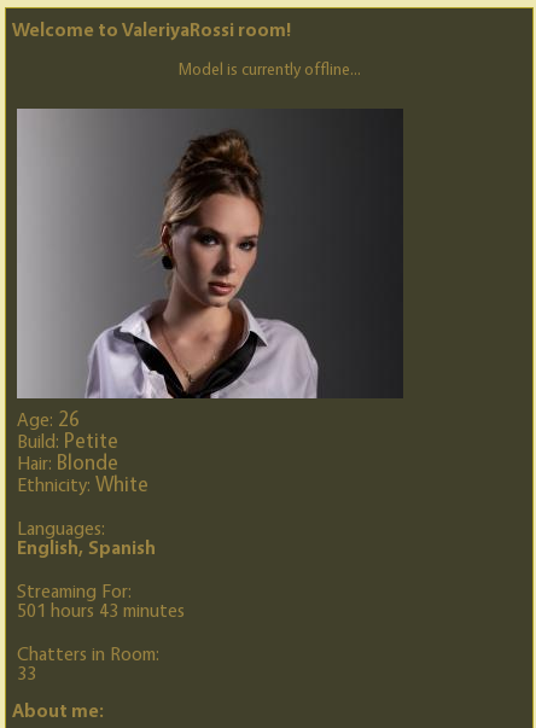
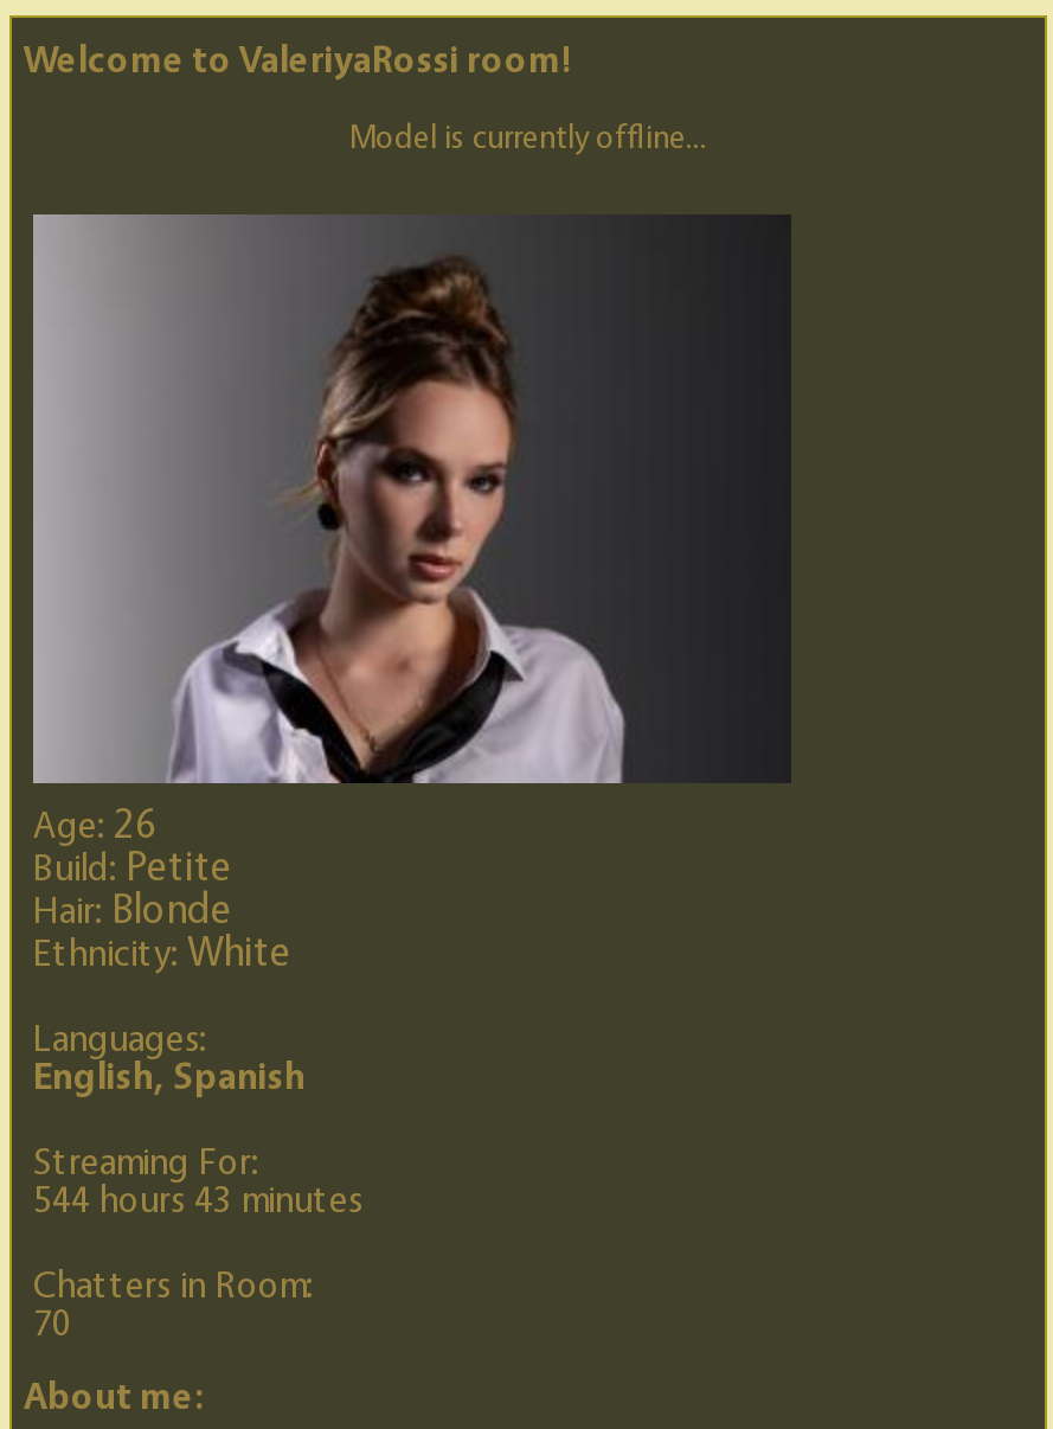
- 501 hours 43 minutes
+ 544 hours 43 minutes

- 33
+ 70
